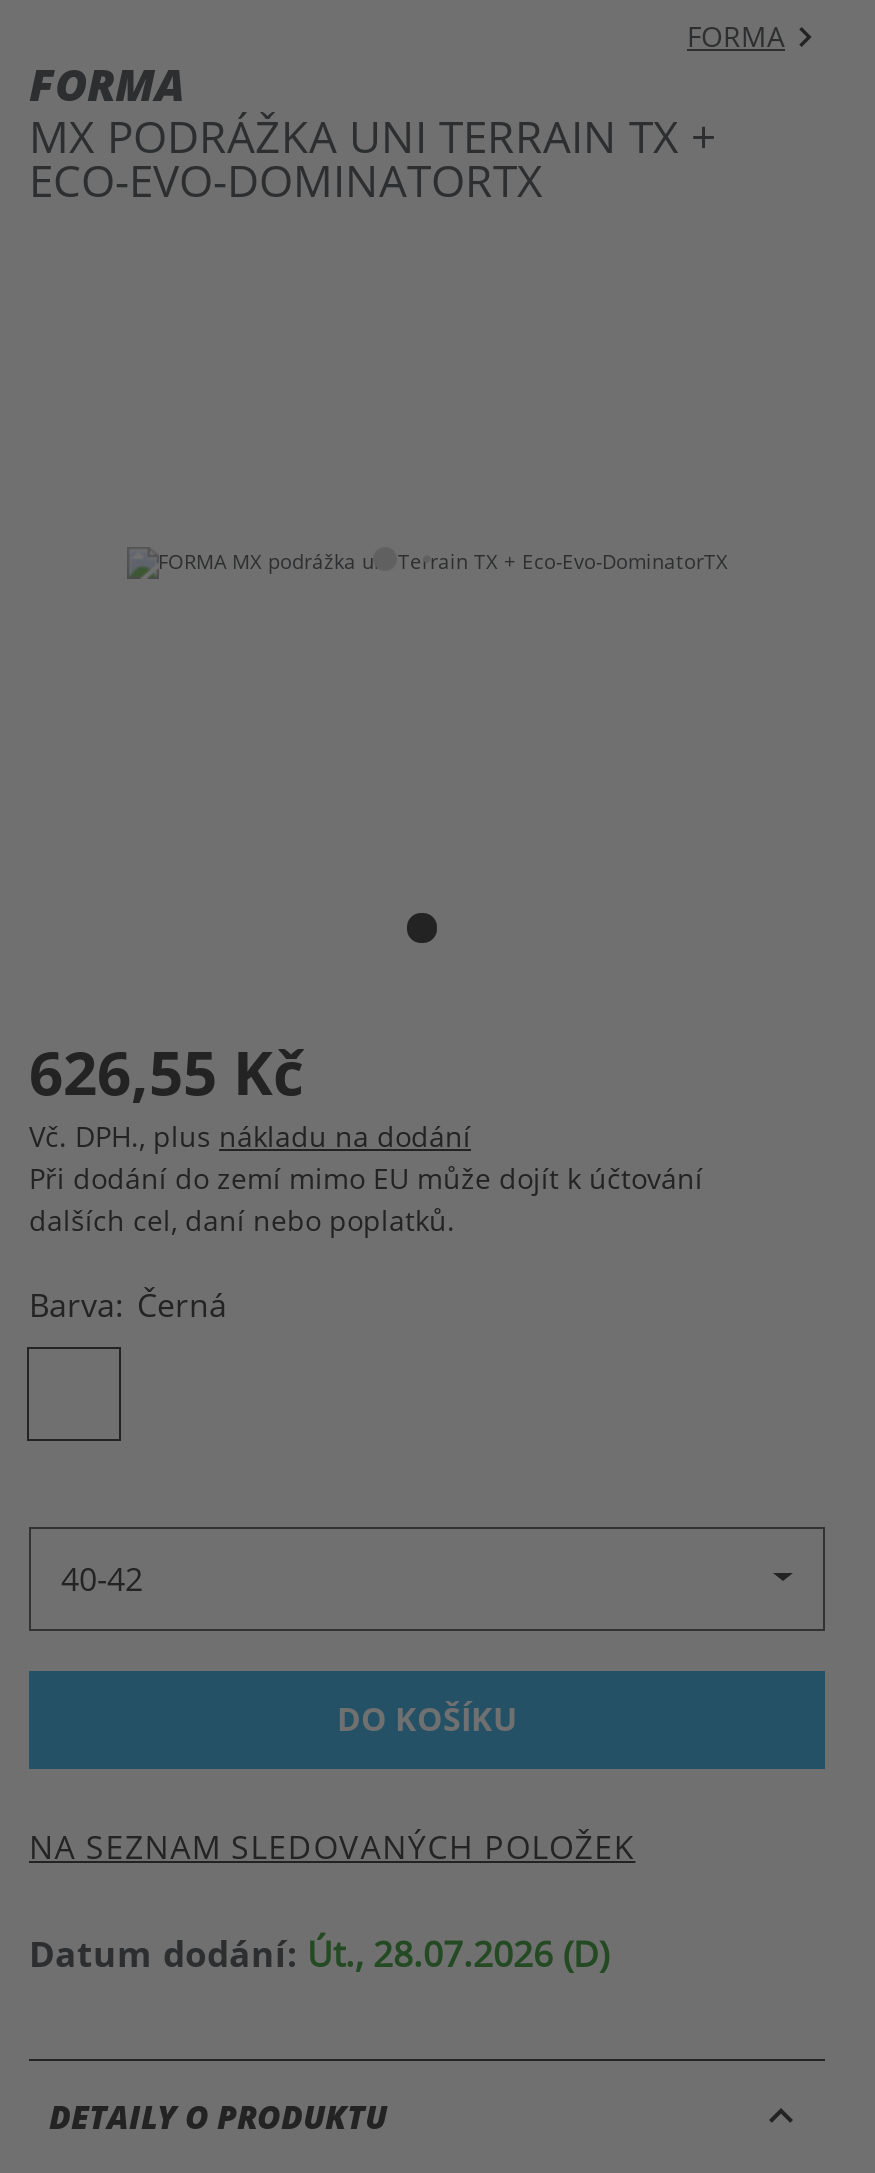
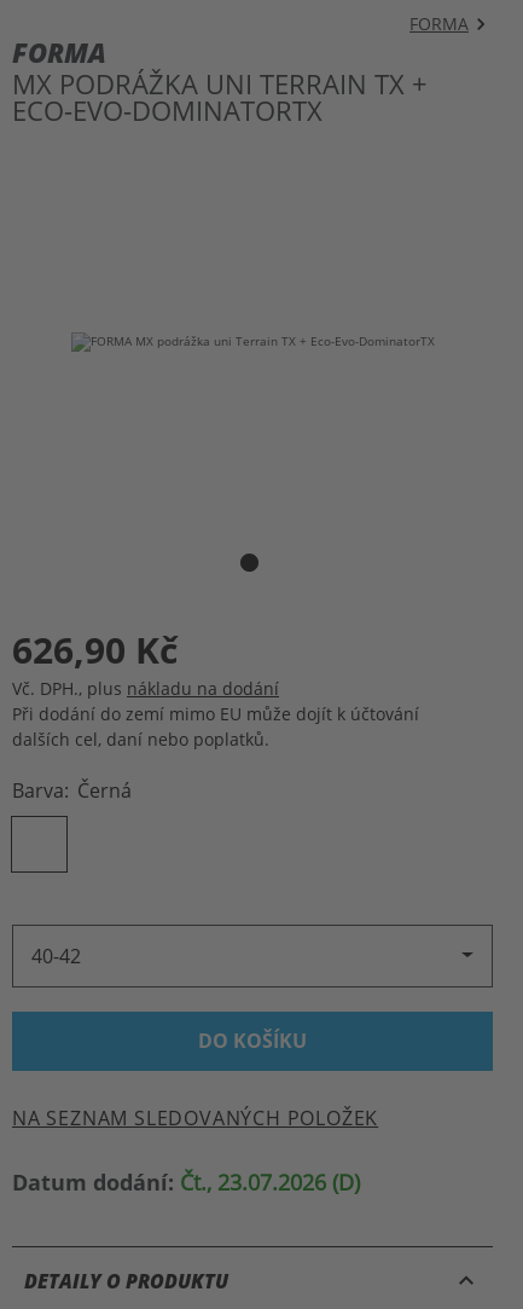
- 626,55 Kč
+ 626,90 Kč

- Datum dodání: Út., 28.07.2026 (D)
+ Datum dodání: Čt., 23.07.2026 (D)
